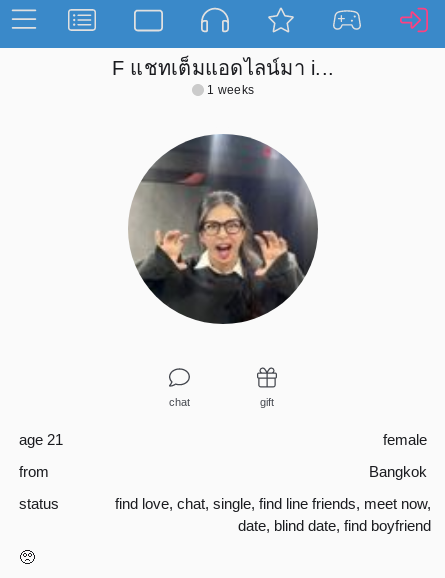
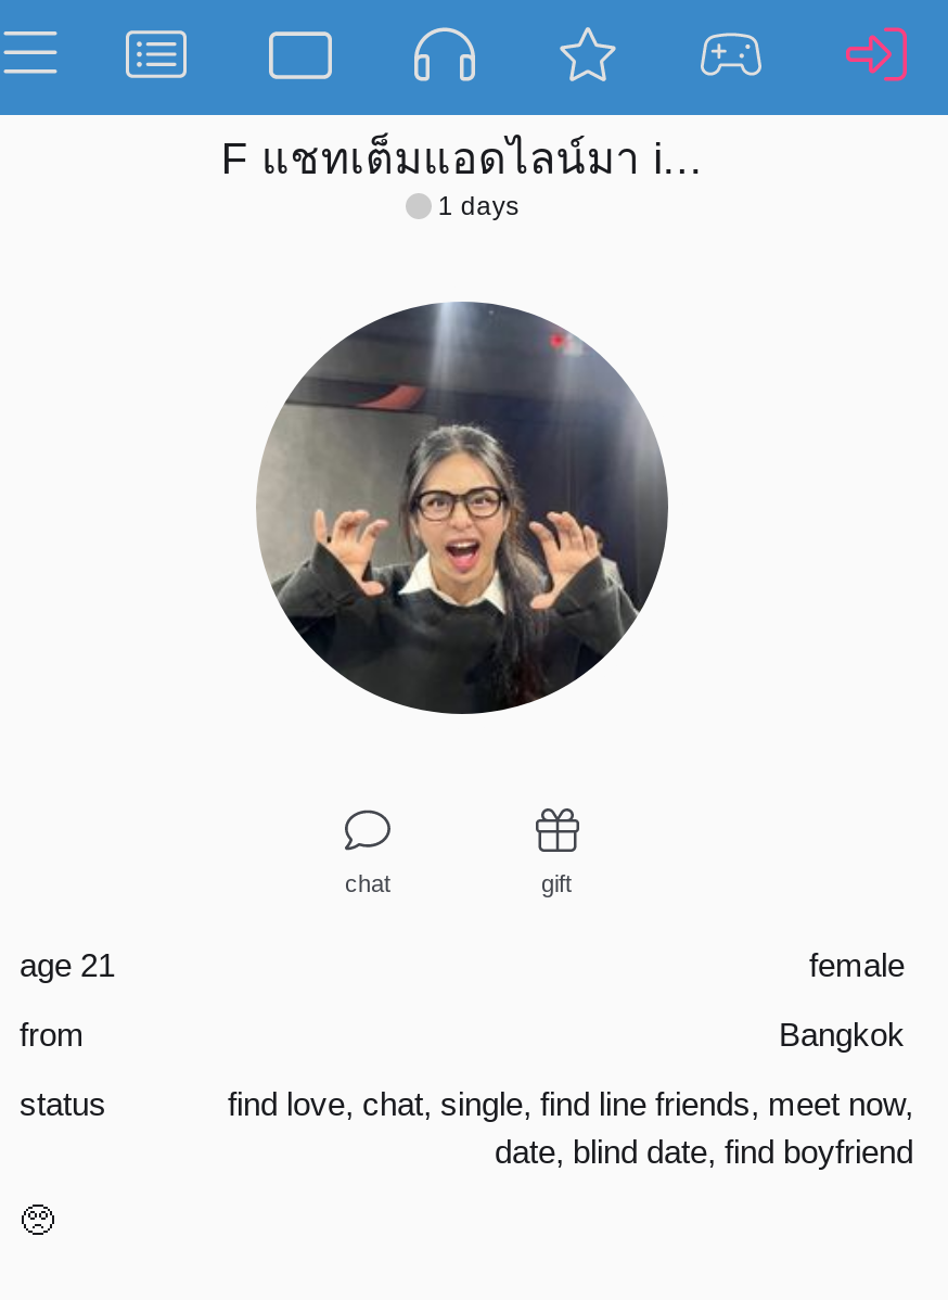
- 1 weeks
+ 1 days
